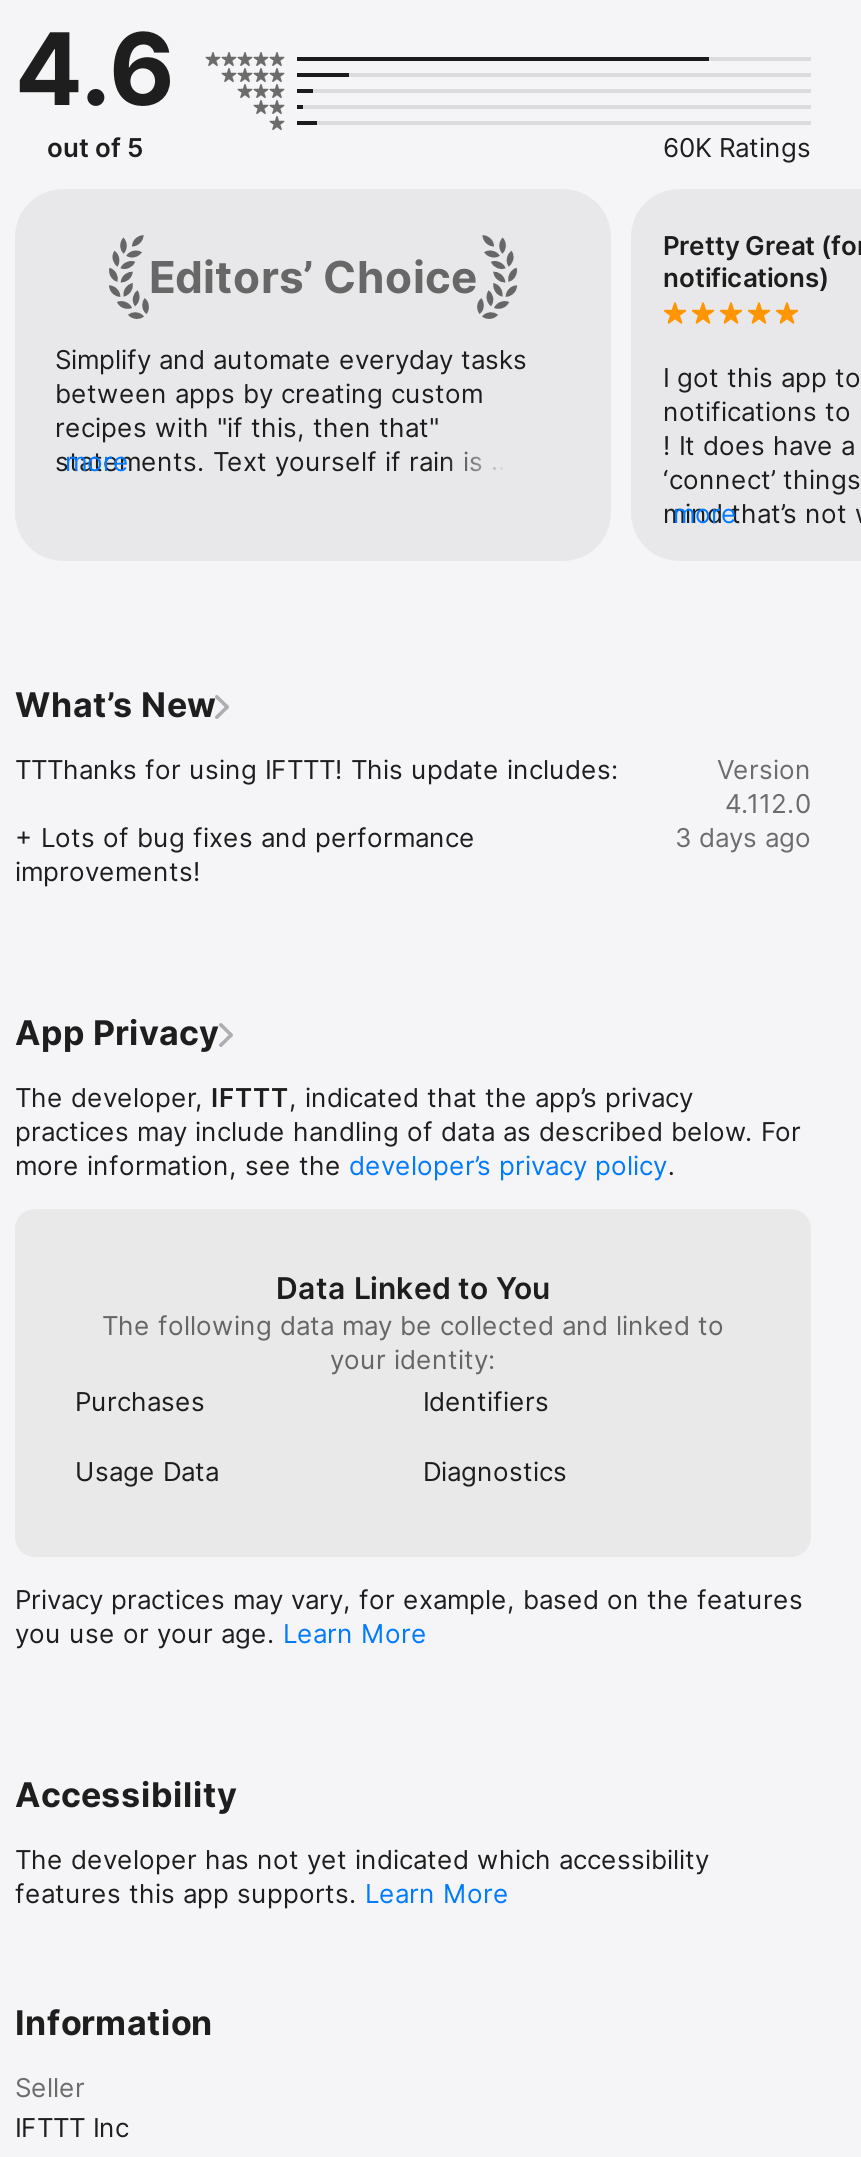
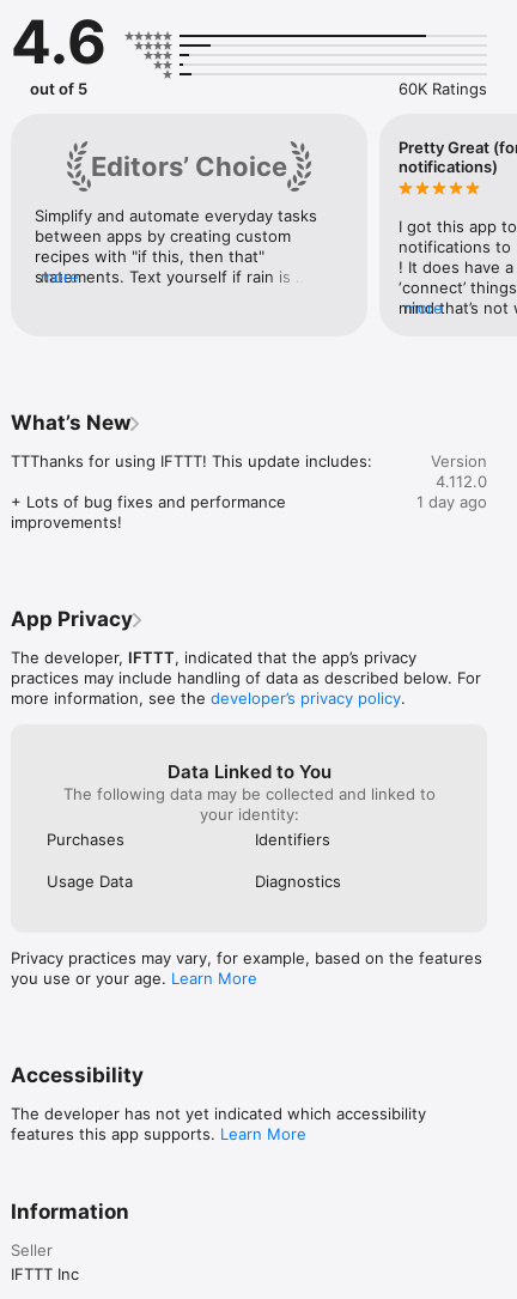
- 3 days ago
+ 1 day ago
